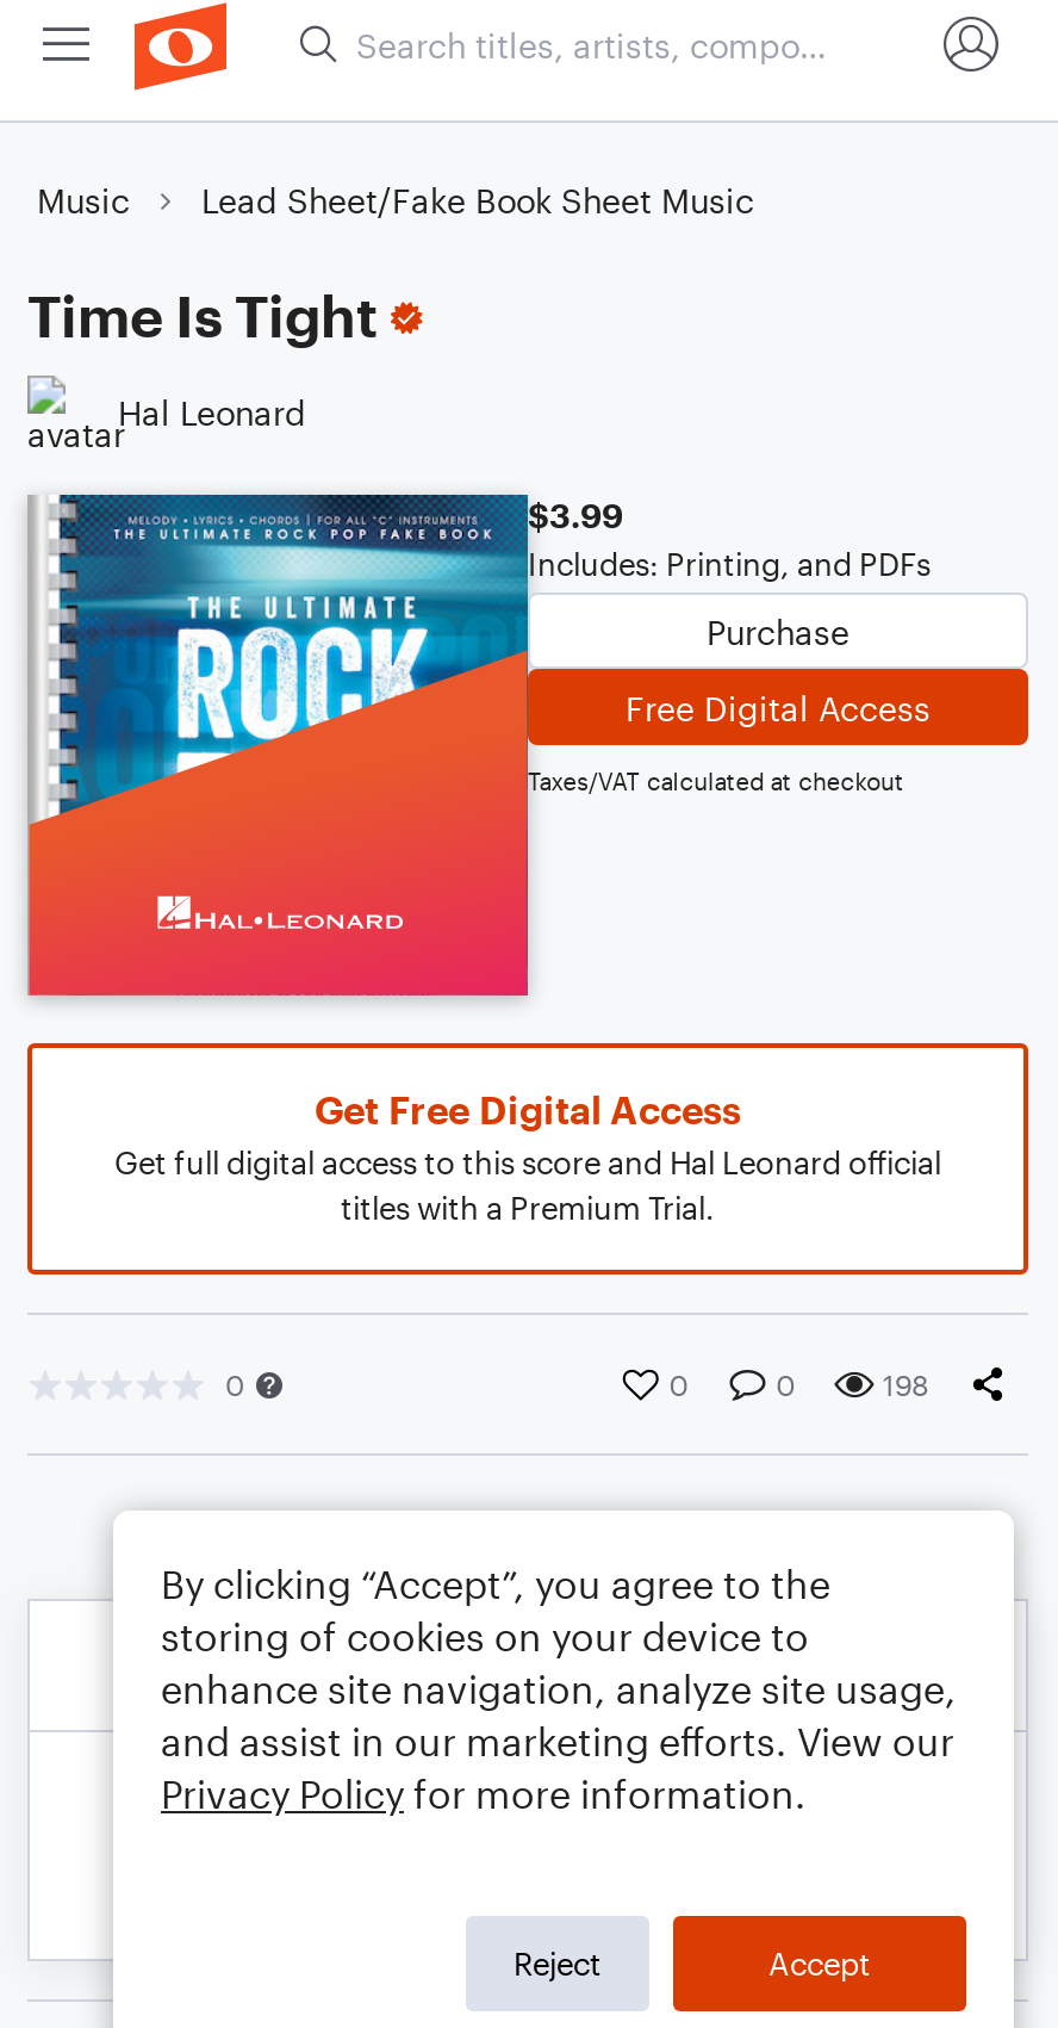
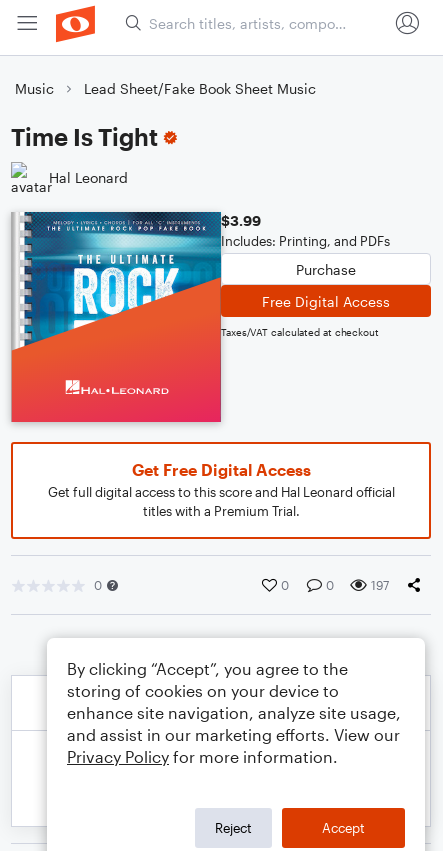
- 198
+ 197
